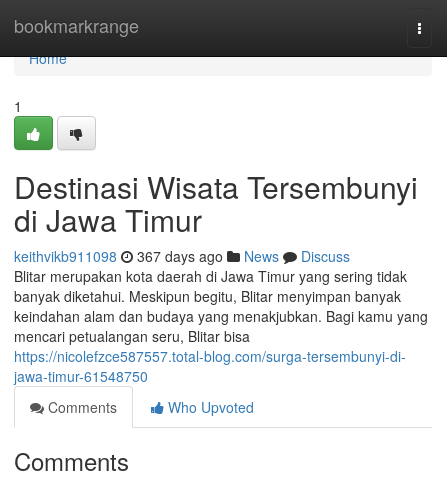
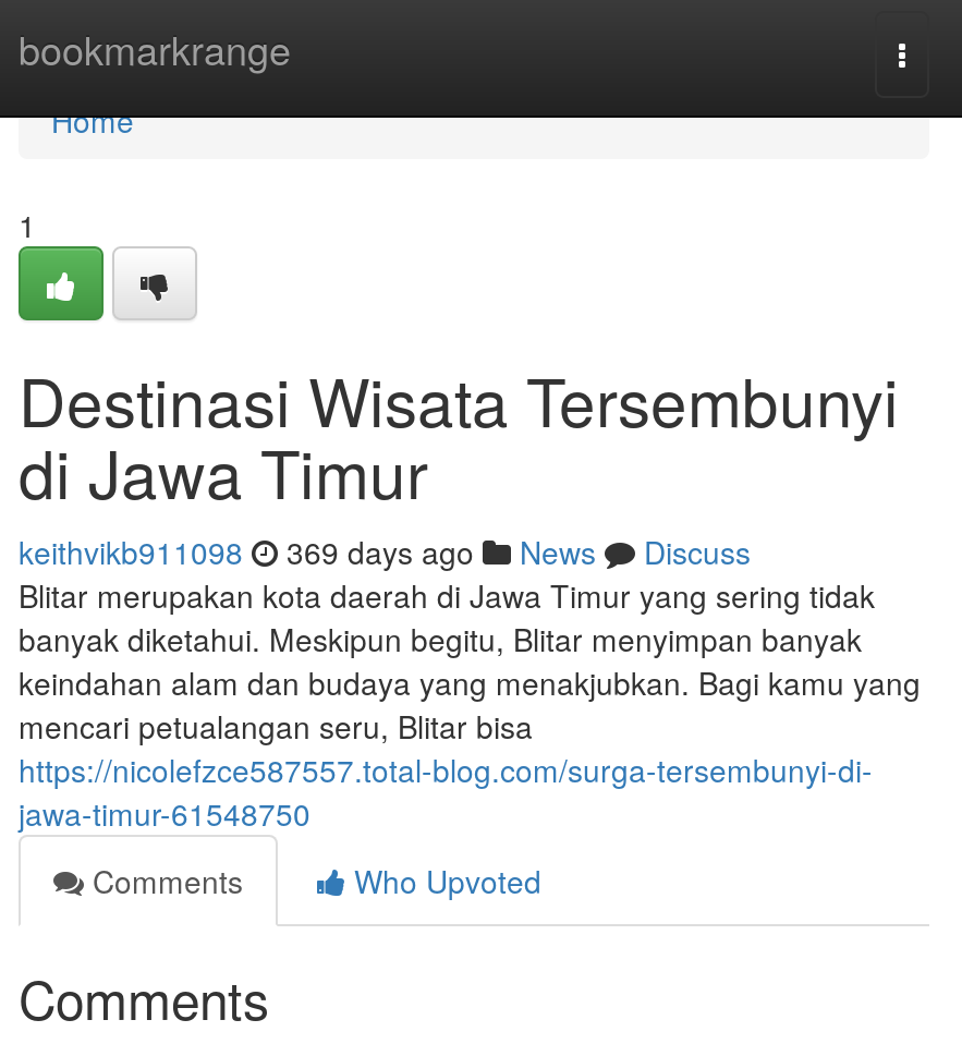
- keithvikb911098 367 days ago News Discuss
+ keithvikb911098 369 days ago News Discuss
